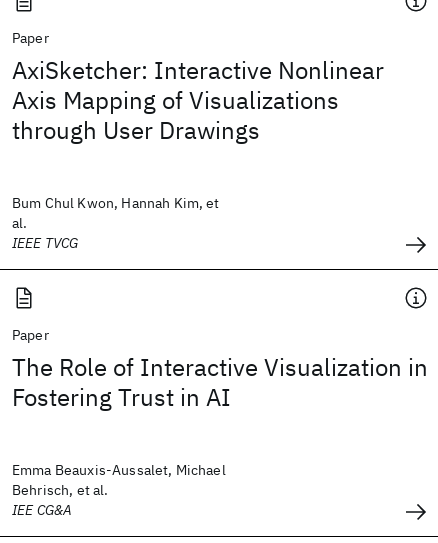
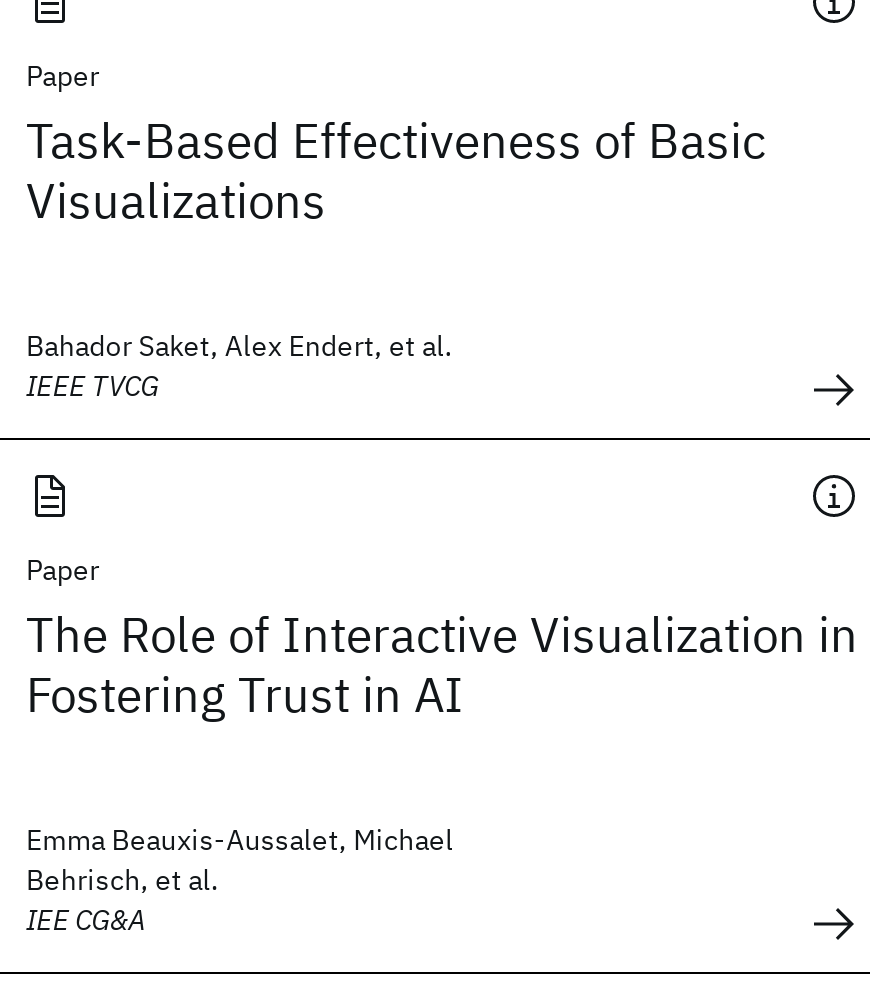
- AxiSketcher: Interactive Nonlinear
- Axis Mapping of Visualizations
- through User Drawings
+ Task-Based Effectiveness of Basic
+ Visualizations

- Bum Chul Kwon, Hannah Kim, et
- al.
+ Bahador Saket, Alex Endert, et al.
